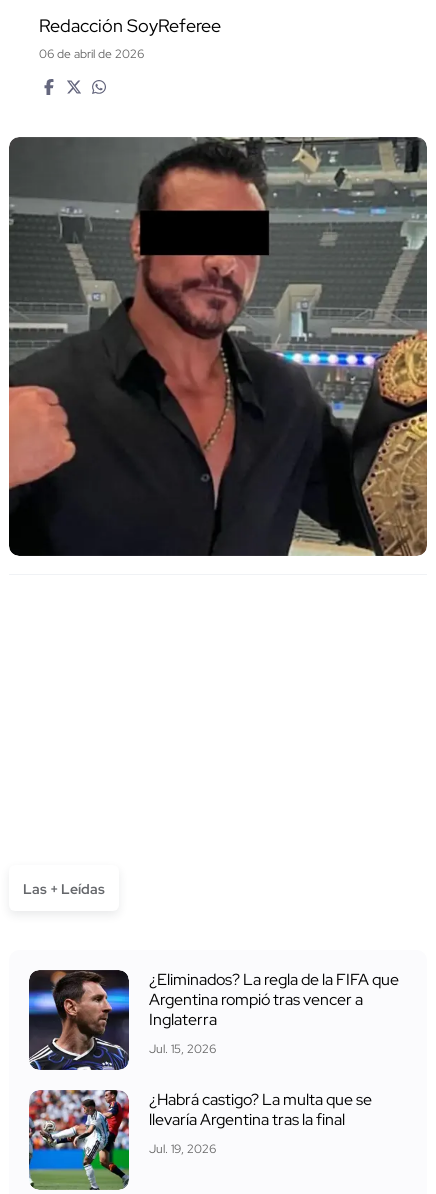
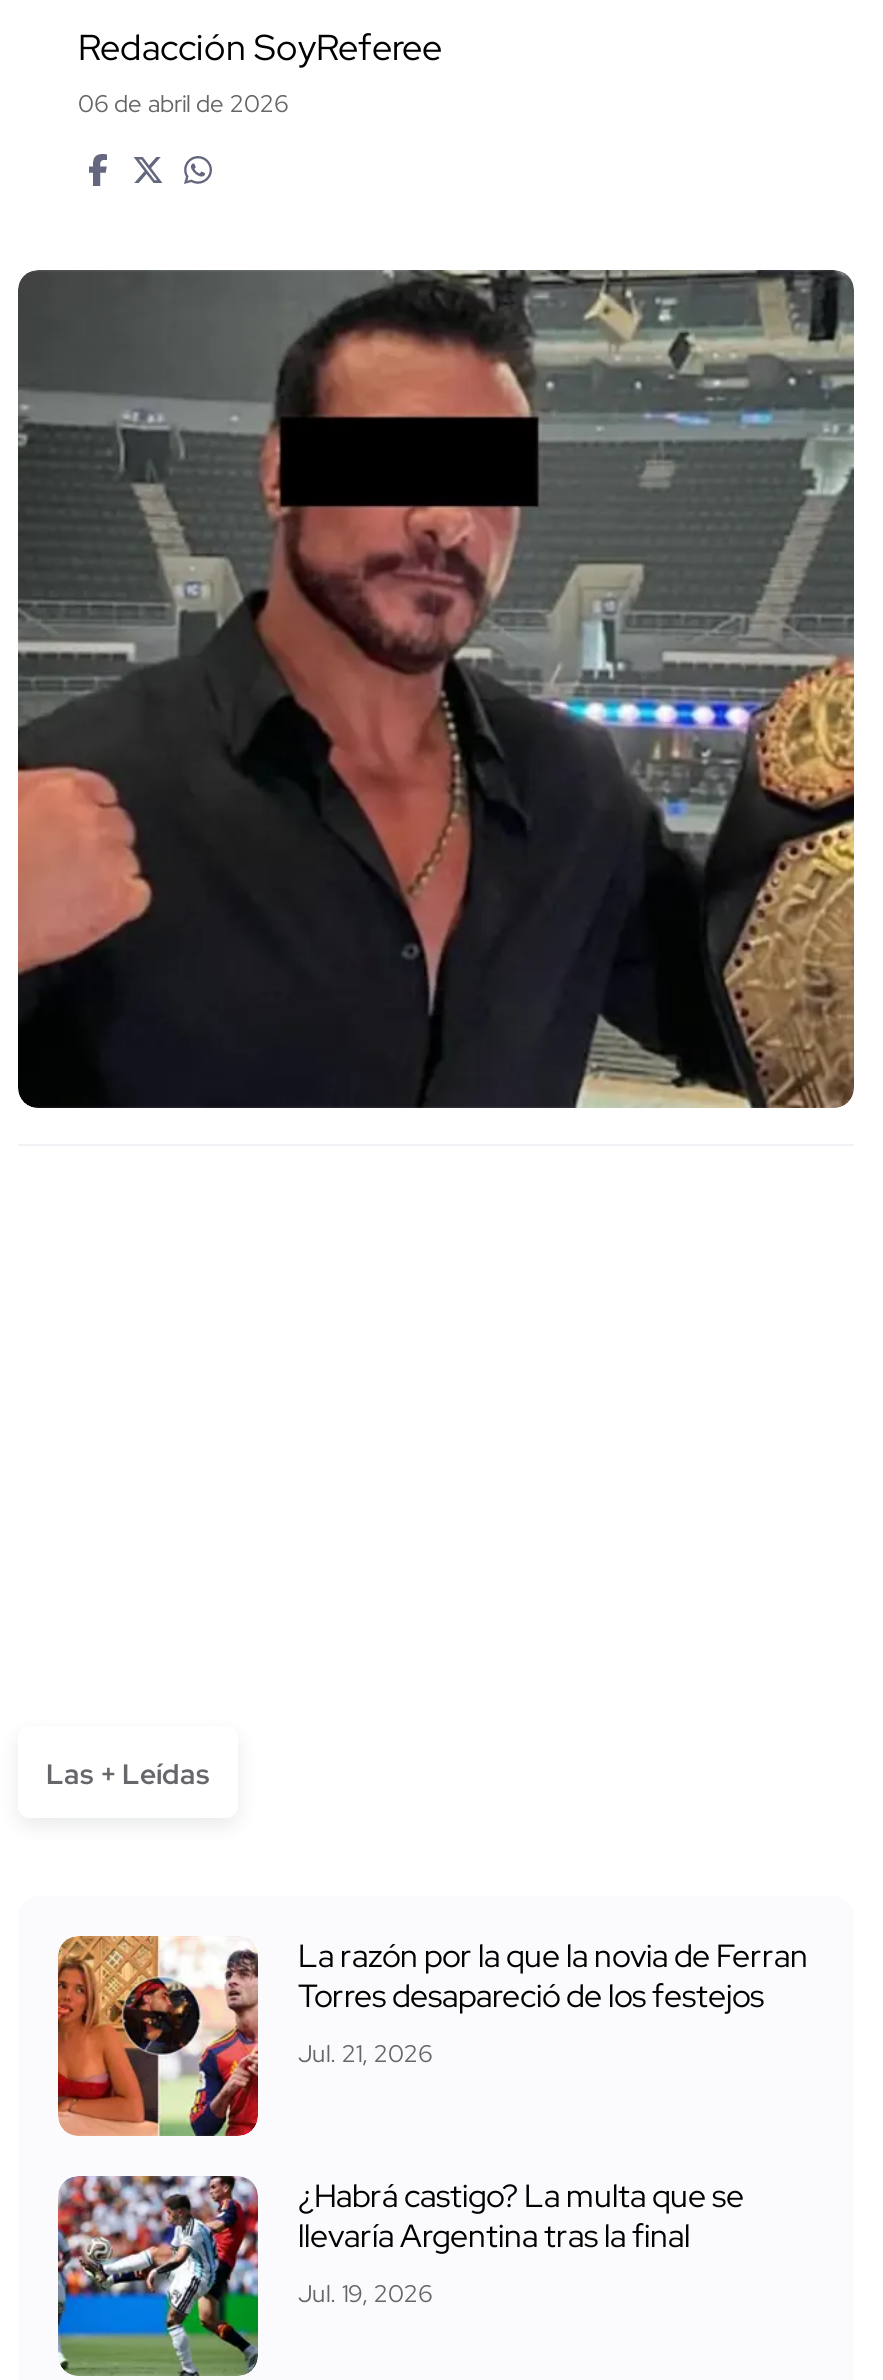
- [image]
- ¿Eliminados? La regla de la FIFA que
- Argentina rompió tras vencer a
- Inglaterra
+ [image]
+ La razón por la que la novia de Ferran
+ Torres desapareció de los festejos

- Jul. 15, 2026
+ Jul. 21, 2026
